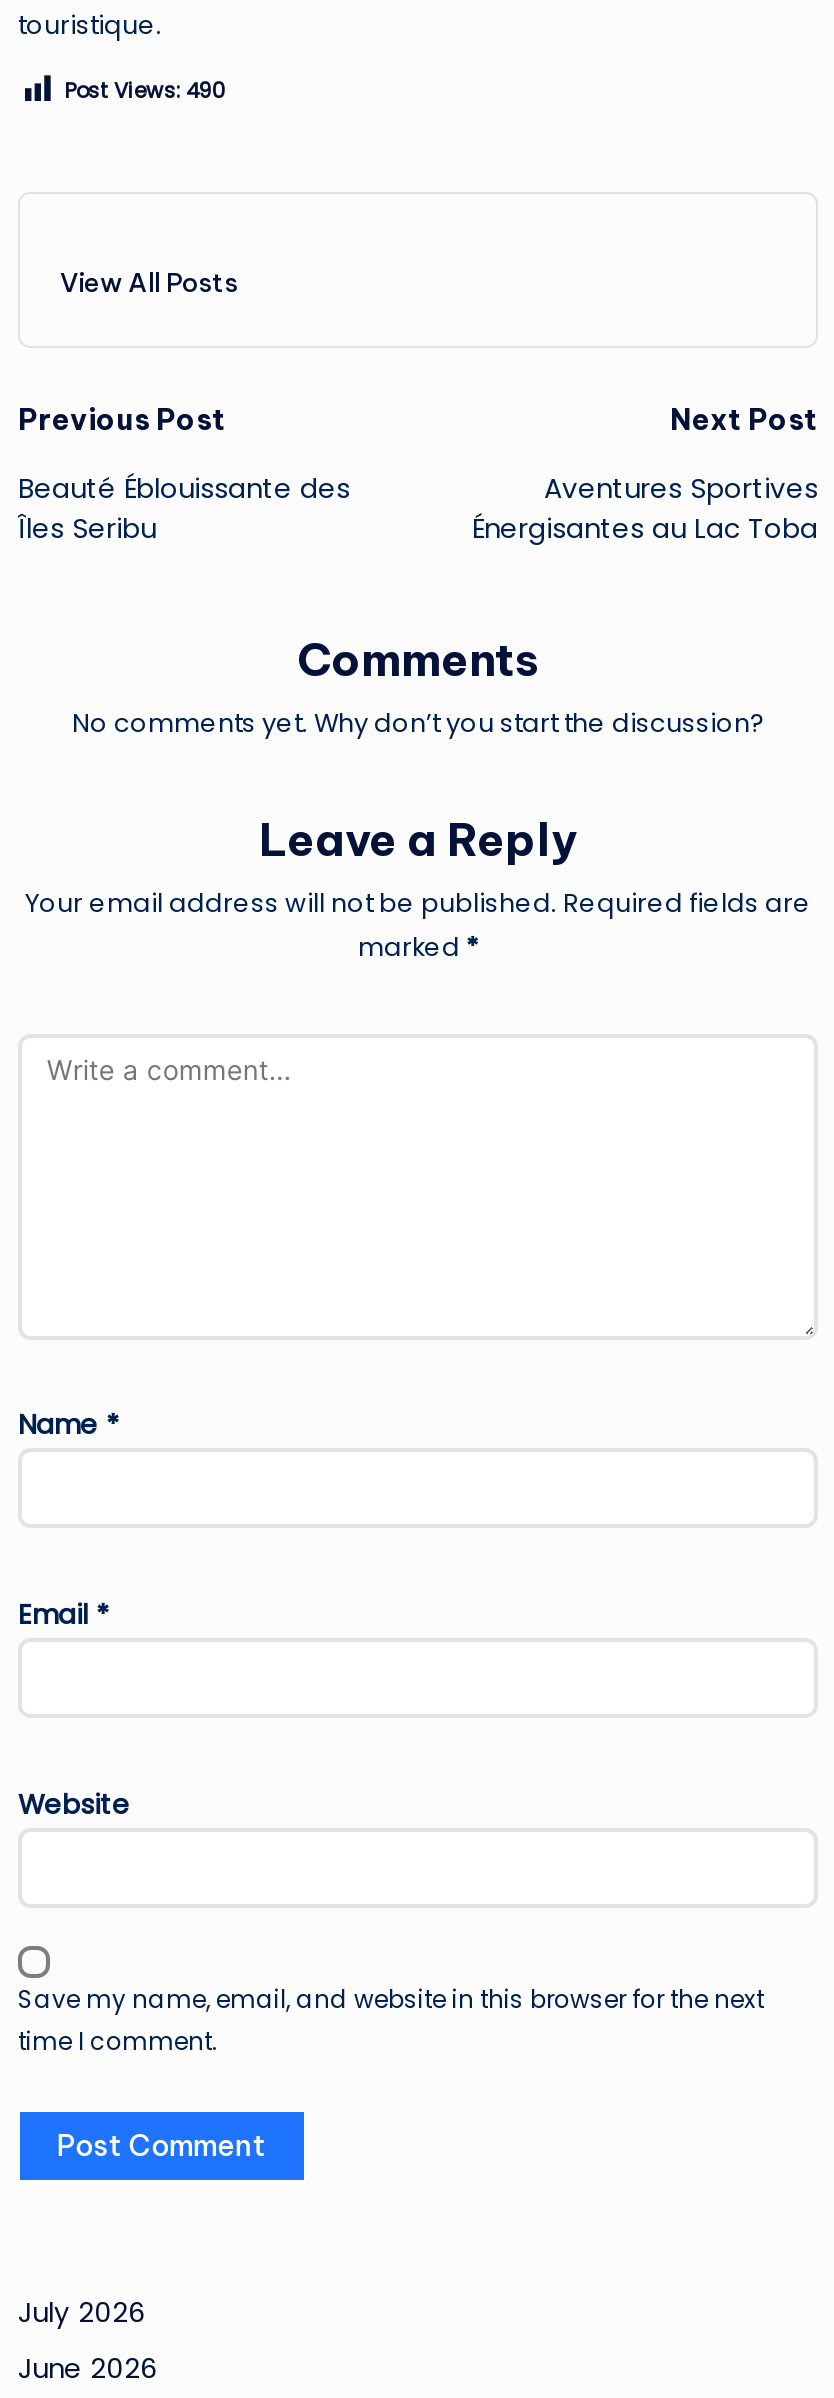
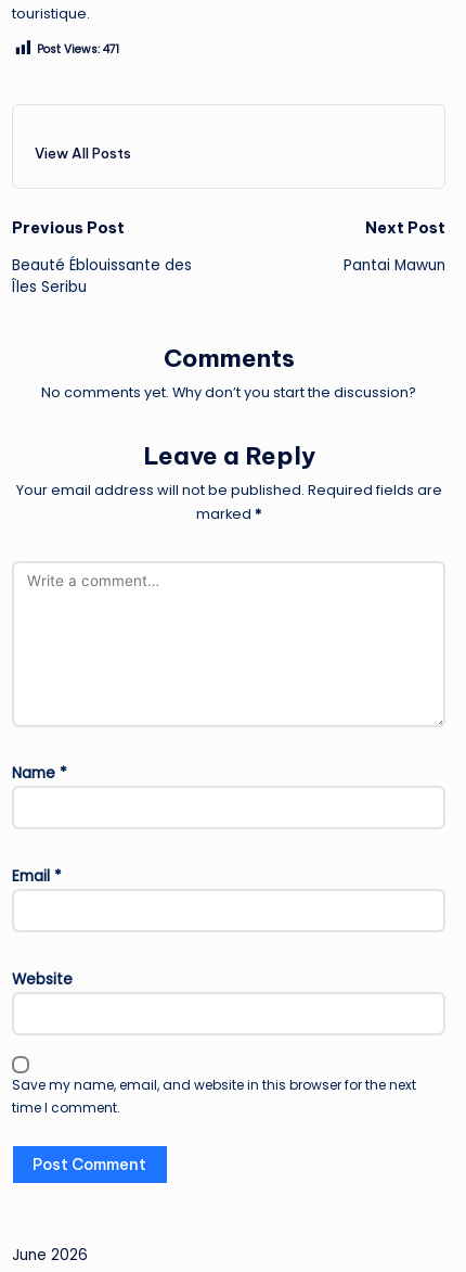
- Post Views: 490
+ Post Views: 471

- Aventures Sportives
- Énergisantes au Lac Toba
+ Pantai Mawun

- July 2026
